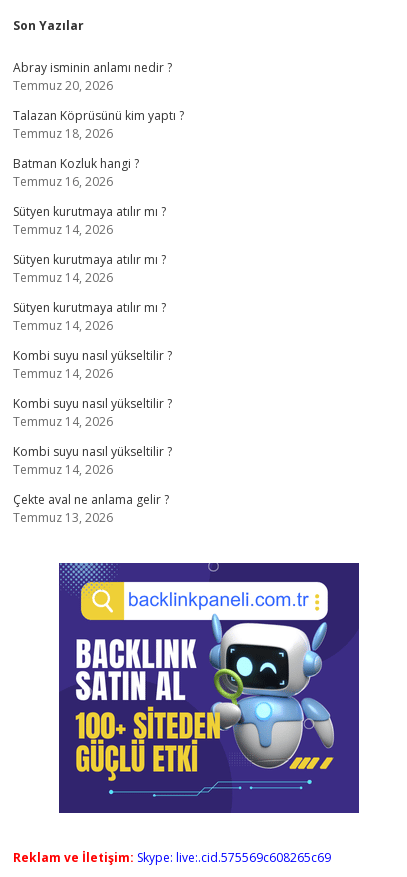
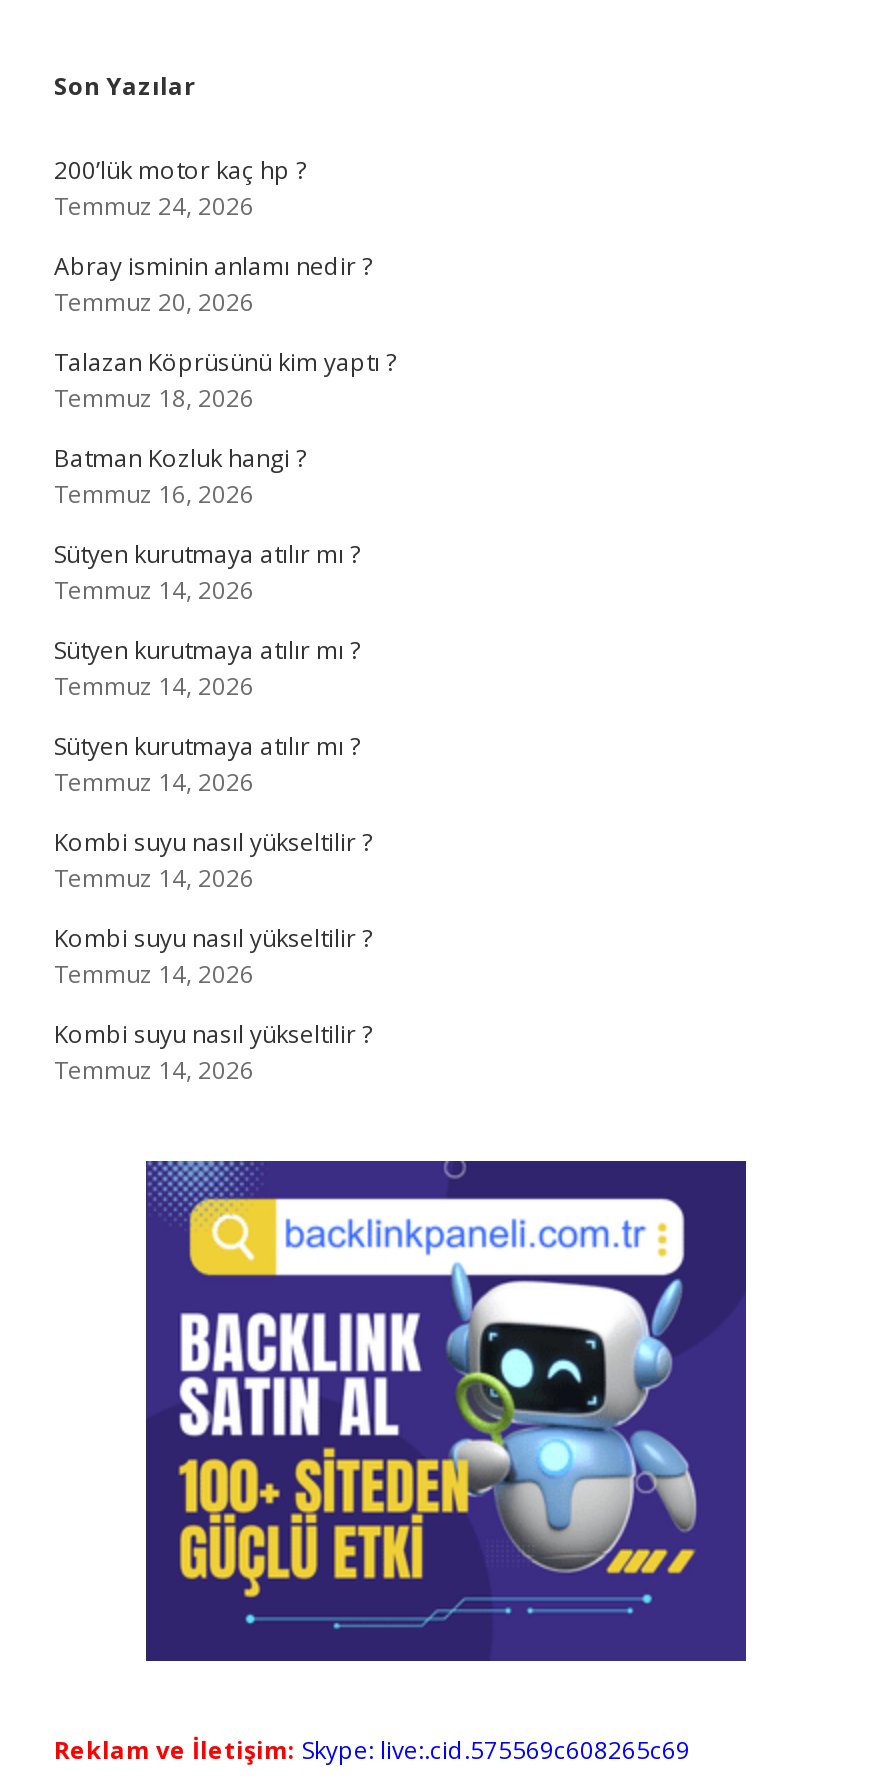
+ 200’lük motor kaç hp ?
+ Temmuz 24, 2026

moved down: Abray isminin anlamı nedir ? | Temmuz 20, 2026 | Talazan Köprüsünü kim yaptı ? | ... | Kombi suyu nasıl yükseltilir ? | Temmuz 14, 2026

- Çekte aval ne anlama gelir ?
- Temmuz 13, 2026
